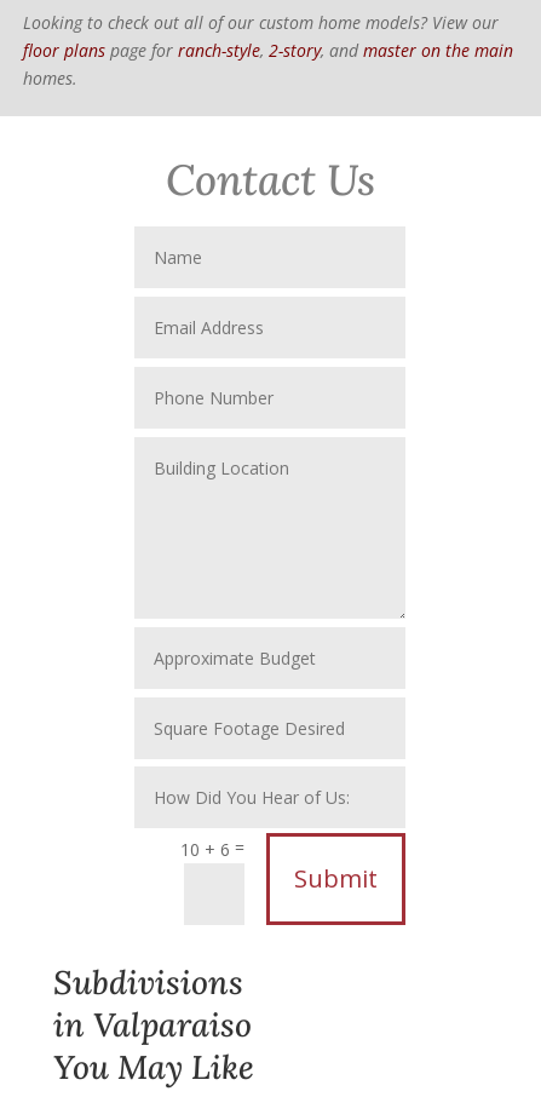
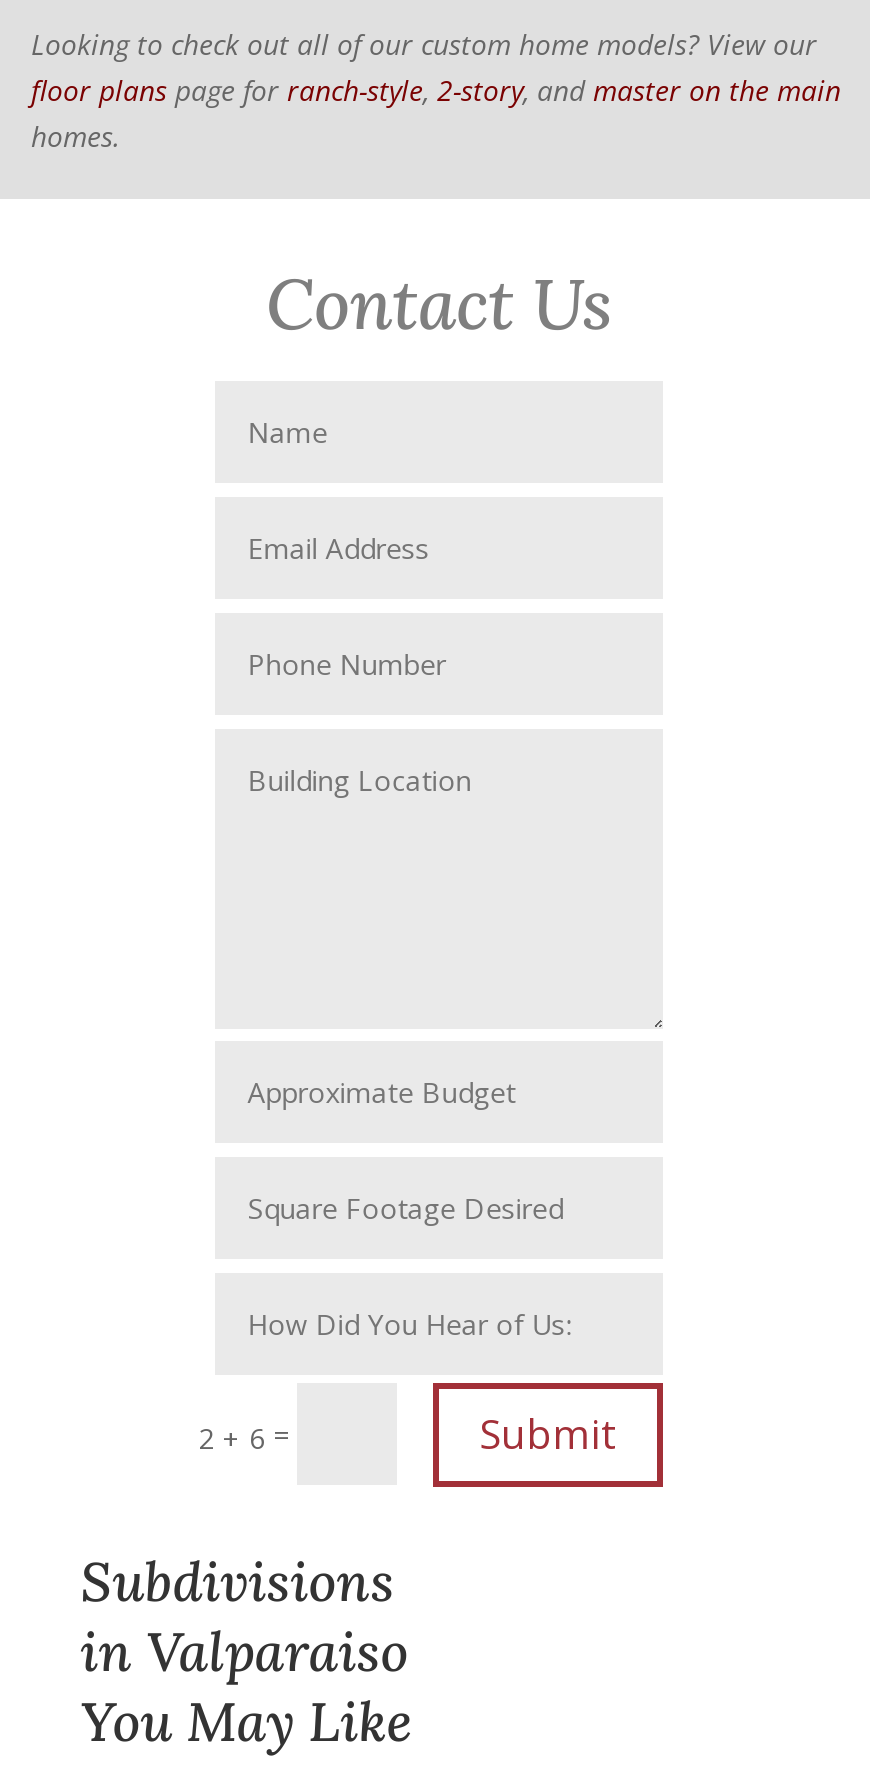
- 10 + 6 =
+ 2 + 6 =
